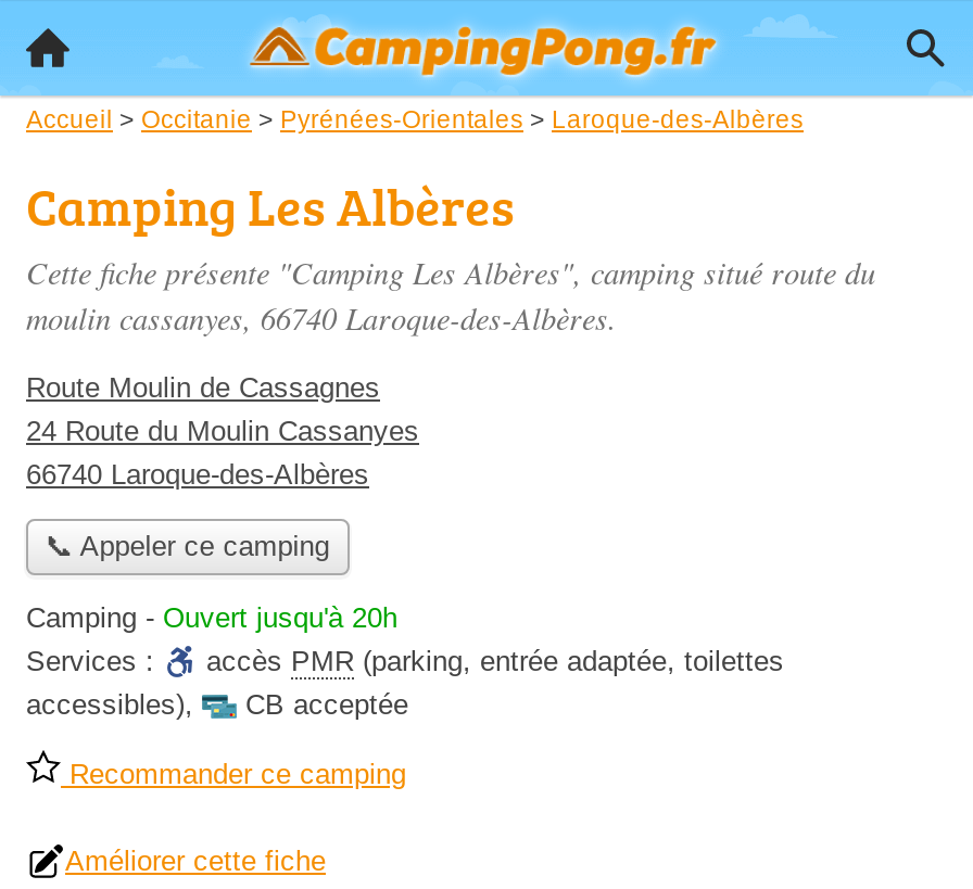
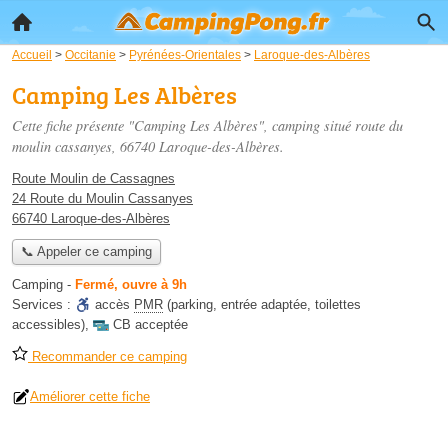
- Camping - Ouvert jusqu'à 20h
+ Camping - Fermé, ouvre à 9h
